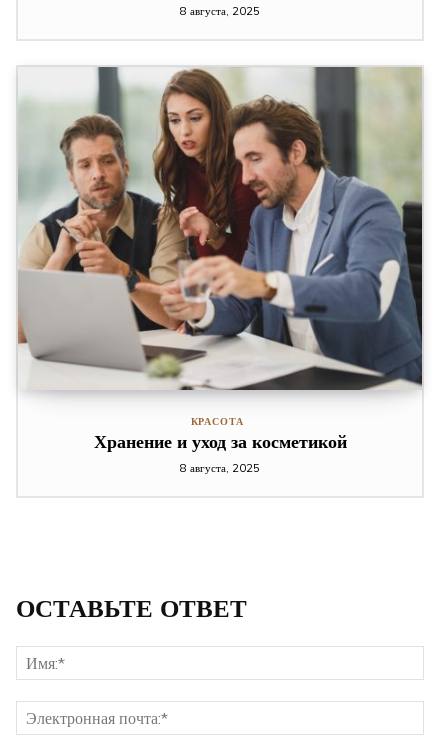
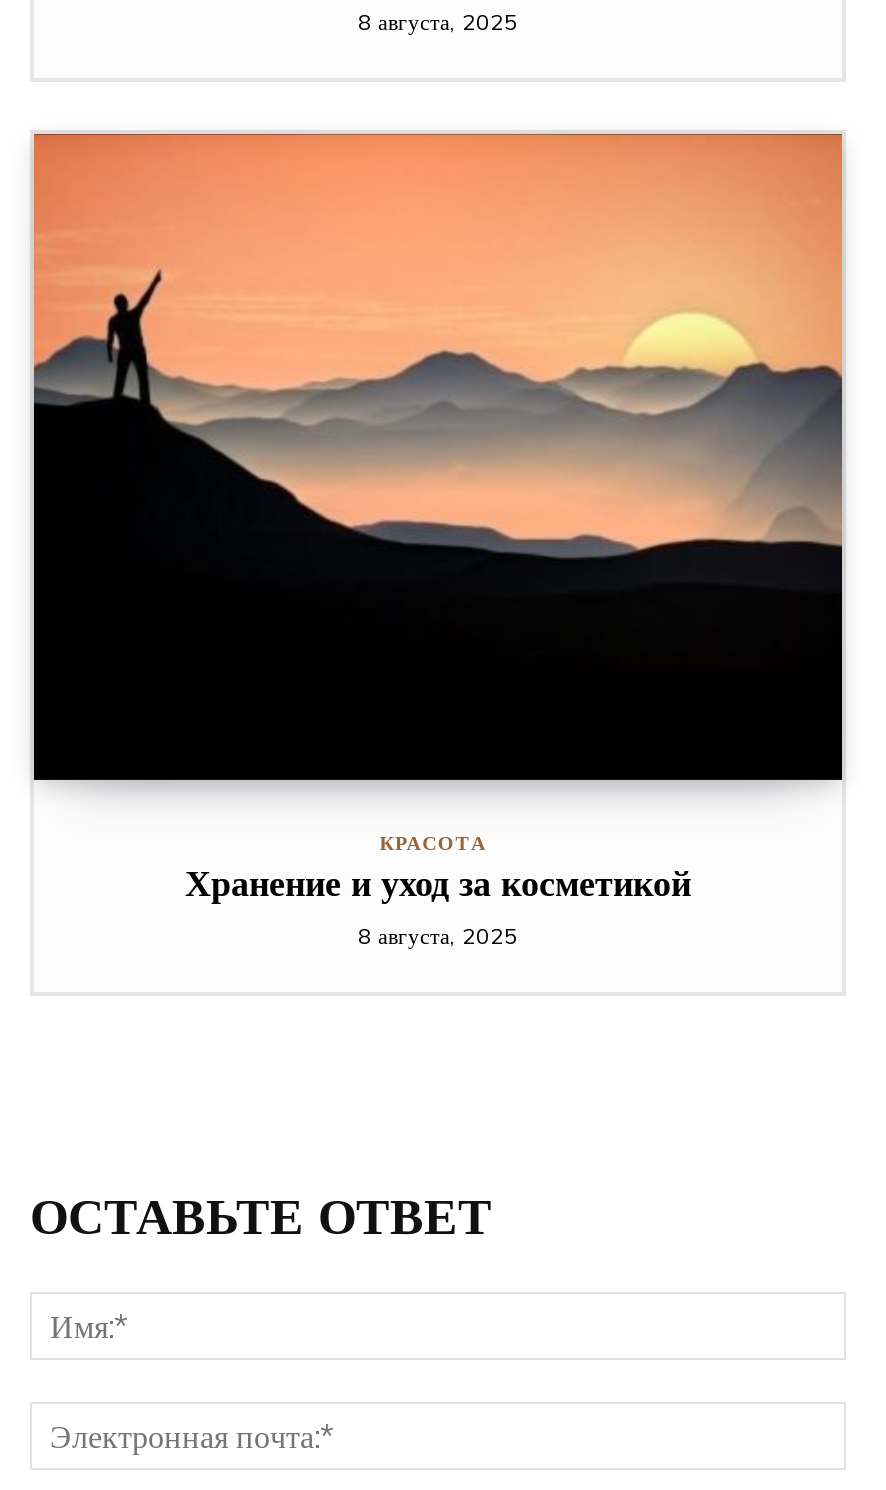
- [image]
+ [image]
